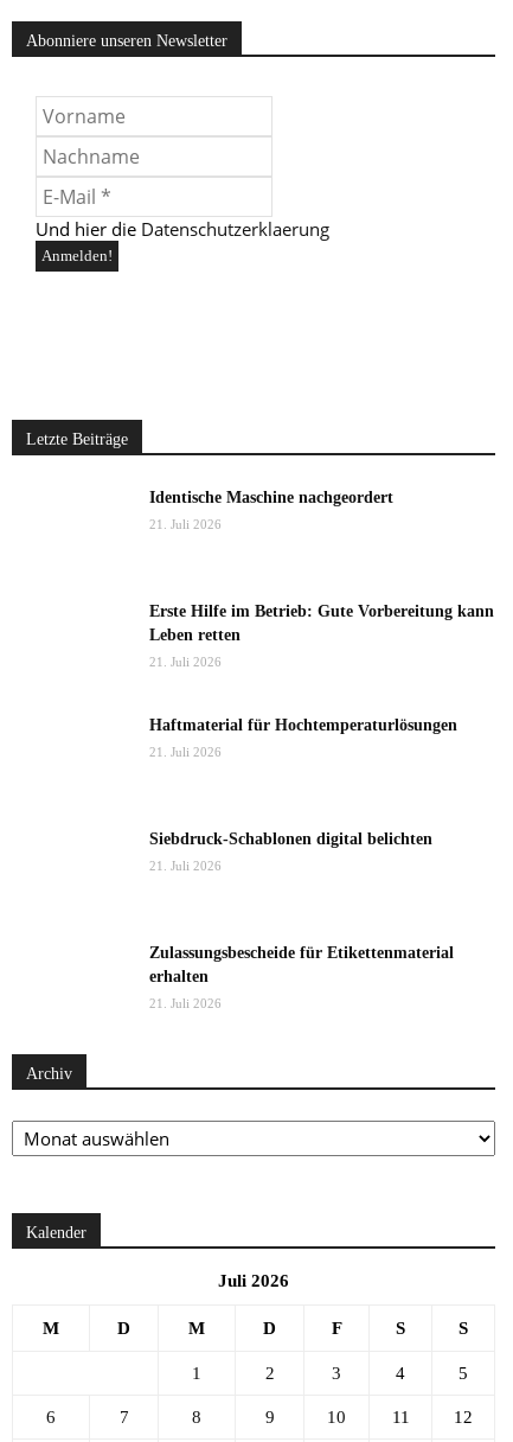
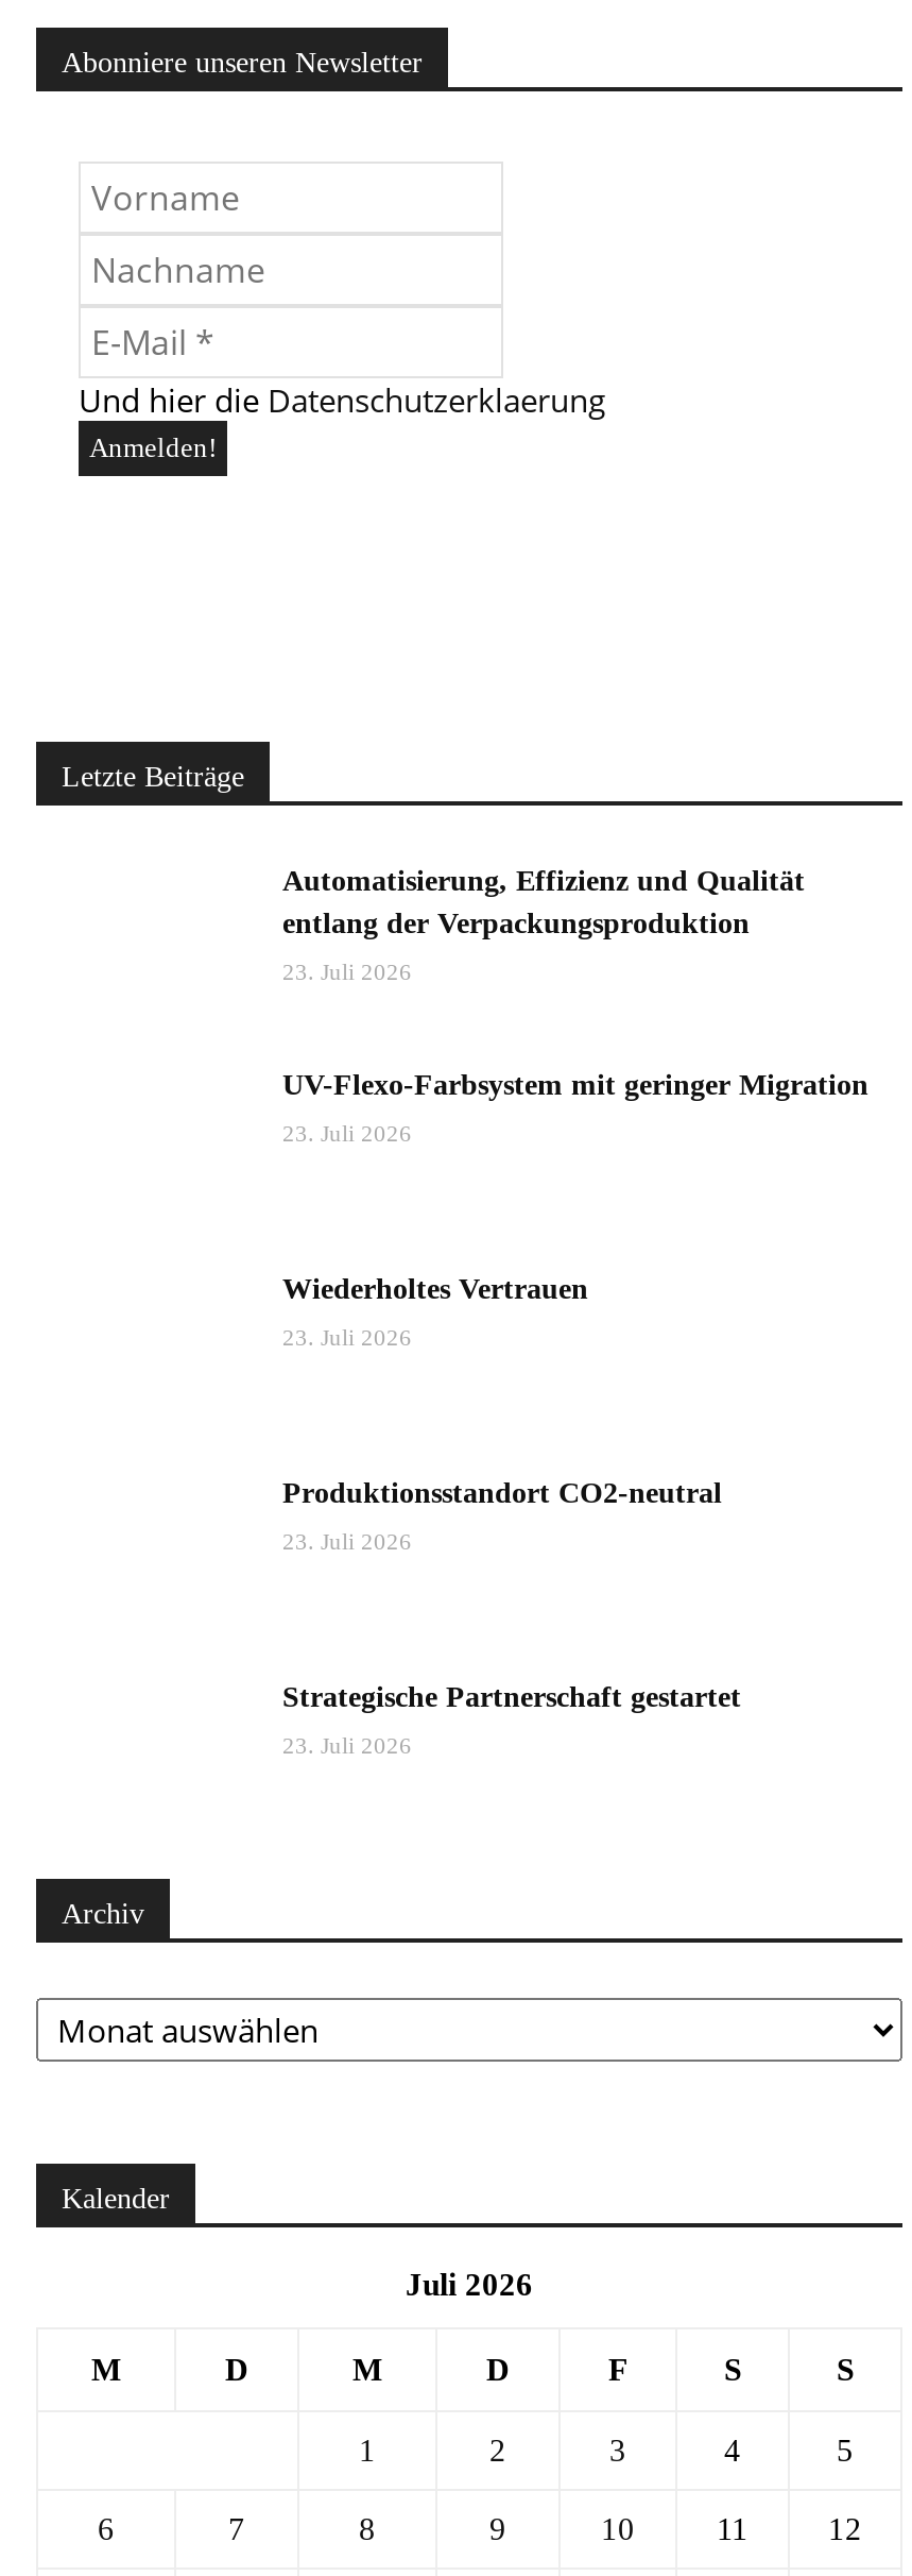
- Identische Maschine nachgeordert
+ Automatisierung, Effizienz und Qualität
+ entlang der Verpackungsproduktion

- 21. Juli 2026
+ 23. Juli 2026

- Erste Hilfe im Betrieb: Gute Vorbereitung kann
- Leben retten
+ UV-Flexo-Farbsystem mit geringer Migration

- 21. Juli 2026
+ 23. Juli 2026

- Haftmaterial für Hochtemperaturlösungen
+ Wiederholtes Vertrauen

- 21. Juli 2026
+ 23. Juli 2026

- Siebdruck-Schablonen digital belichten
+ Produktionsstandort CO2-neutral

- 21. Juli 2026
+ 23. Juli 2026

- Zulassungsbescheide für Etikettenmaterial
- erhalten
+ Strategische Partnerschaft gestartet

- 21. Juli 2026
+ 23. Juli 2026
